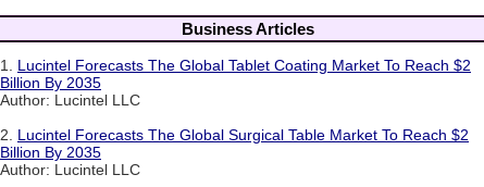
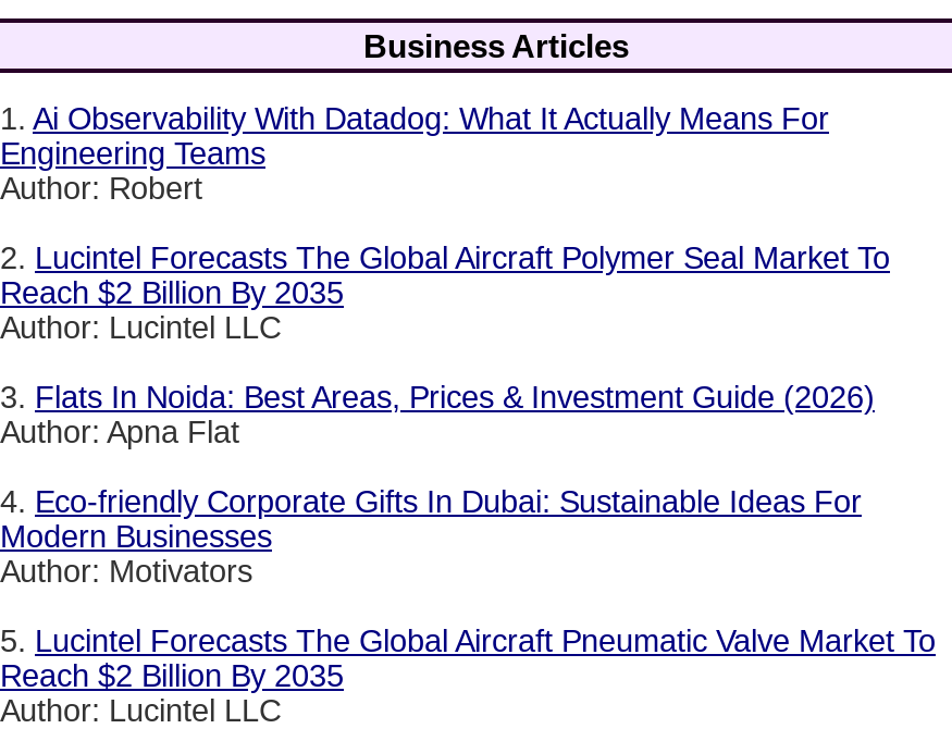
- 1. Lucintel Forecasts The Global Tablet Coating Market To Reach $2
- Billion By 2035
+ 1. Ai Observability With Datadog: What It Actually Means For
+ Engineering Teams
+ Author: Robert
+ 2. Lucintel Forecasts The Global Aircraft Polymer Seal Market To
+ Reach $2 Billion By 2035

- 2. Lucintel Forecasts The Global Surgical Table Market To Reach $2
- Billion By 2035
+ 3. Flats In Noida: Best Areas, Prices & Investment Guide (2026)
+ Author: Apna Flat
+ 4. Eco-friendly Corporate Gifts In Dubai: Sustainable Ideas For
+ Modern Businesses
+ Author: Motivators
+ 5. Lucintel Forecasts The Global Aircraft Pneumatic Valve Market To
+ Reach $2 Billion By 2035
